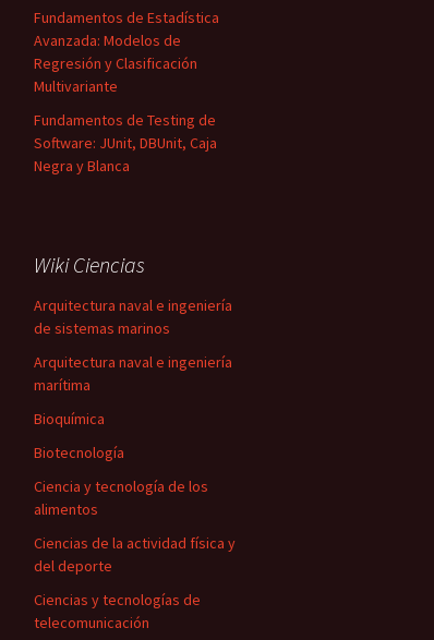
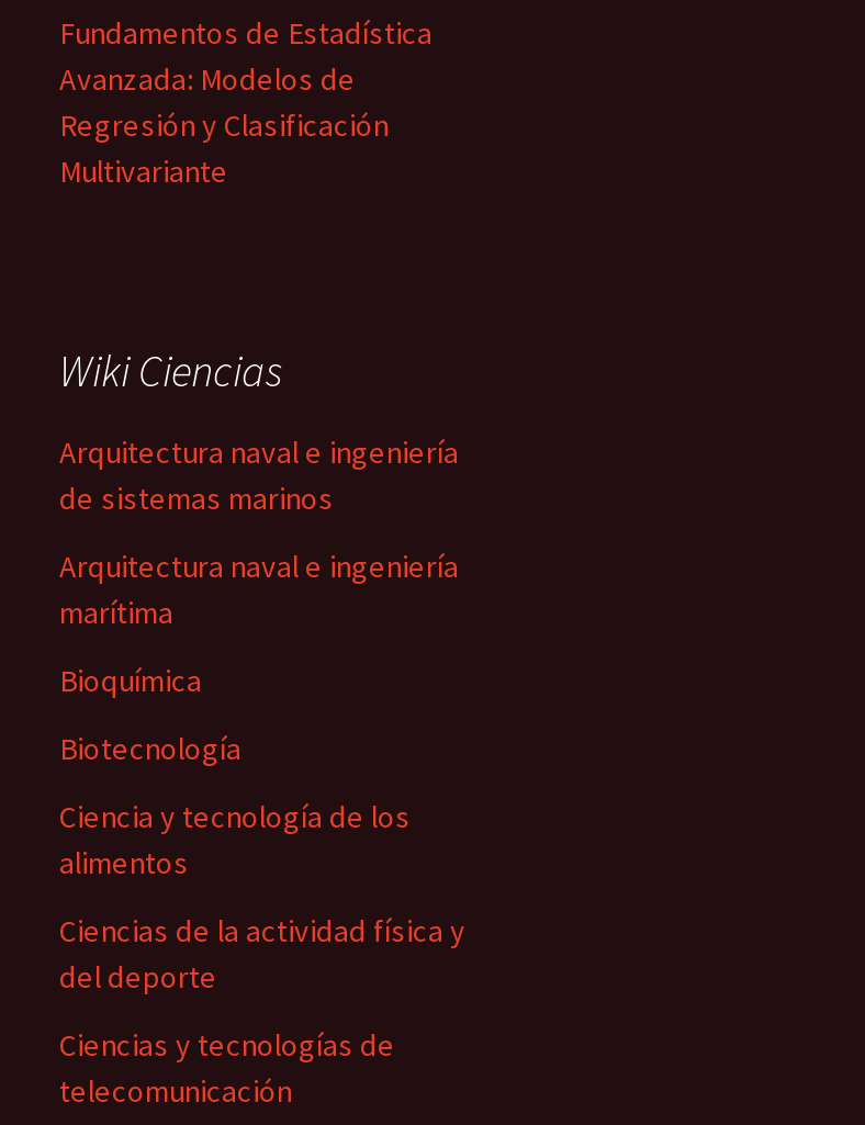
- Fundamentos de Testing de
- Software: JUnit, DBUnit, Caja
- Negra y Blanca
